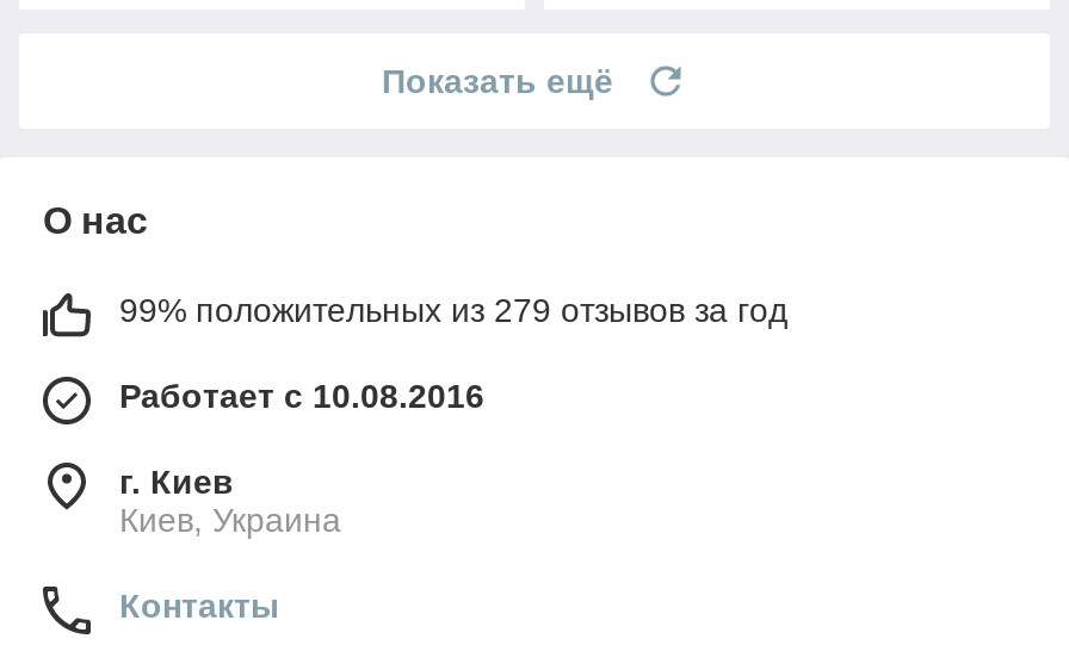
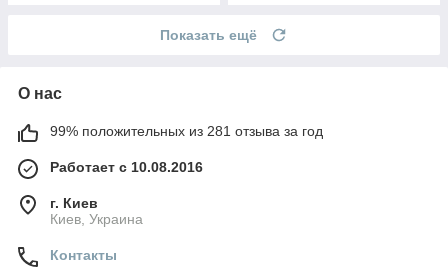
- 99% положительных из 279 отзывов за год
+ 99% положительных из 281 отзыва за год
